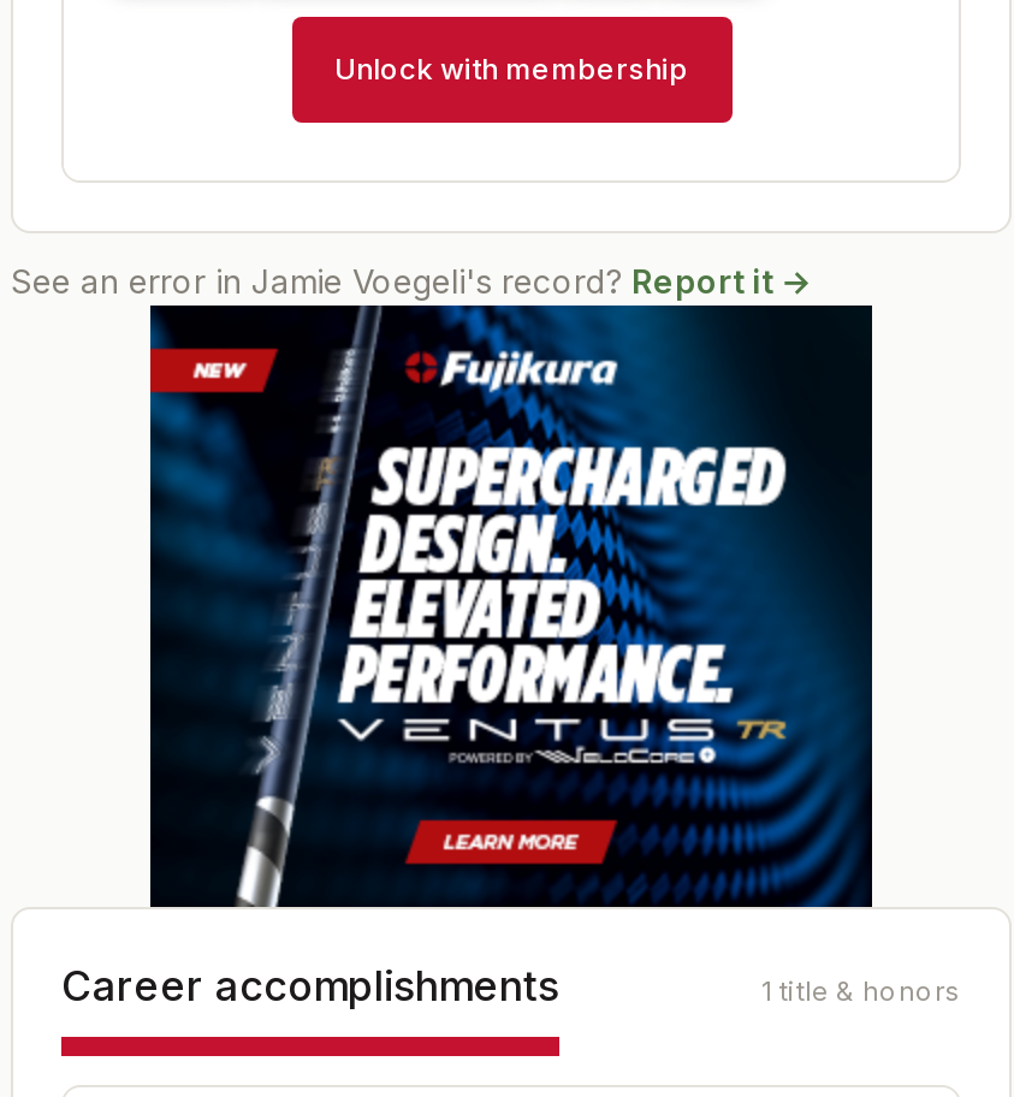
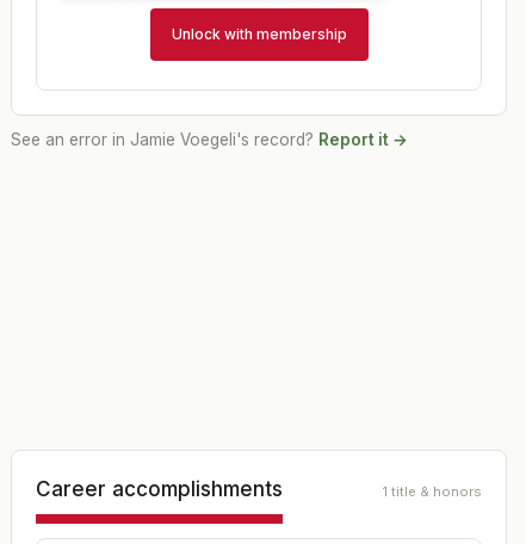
- [image]
